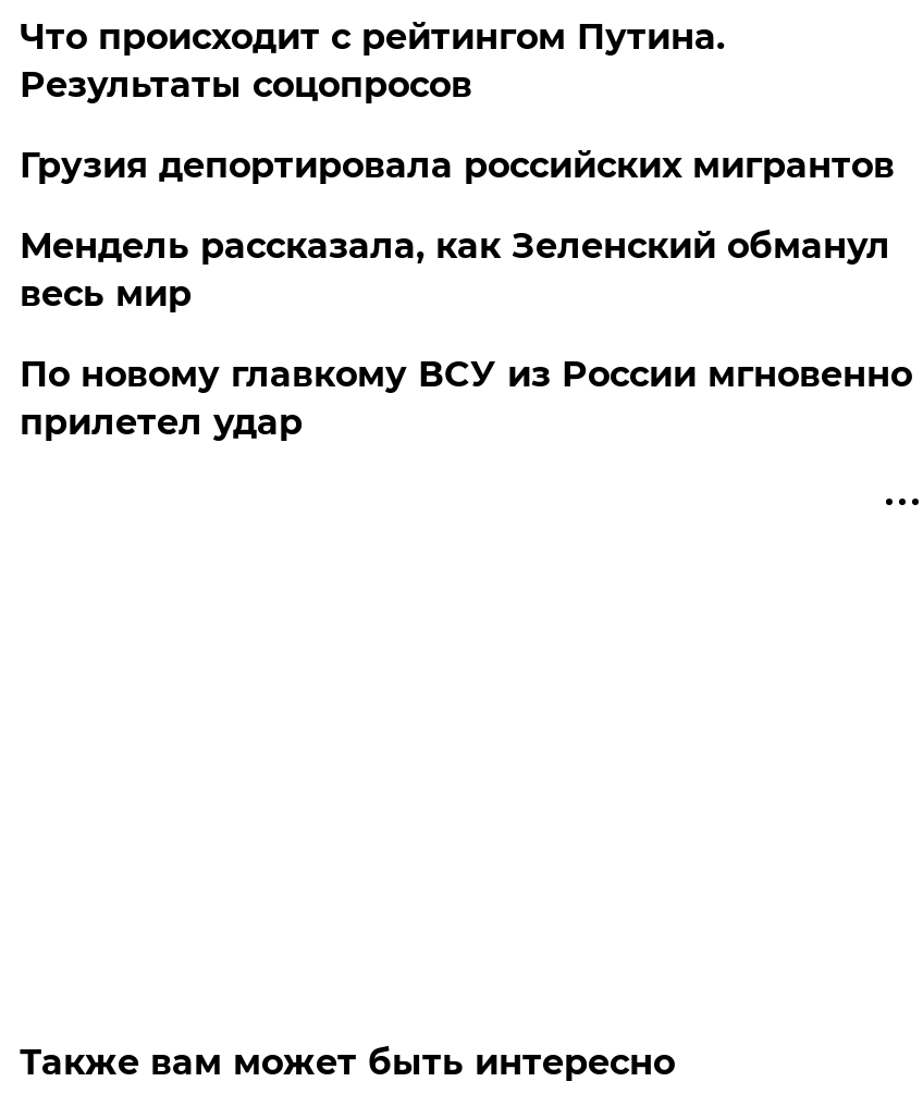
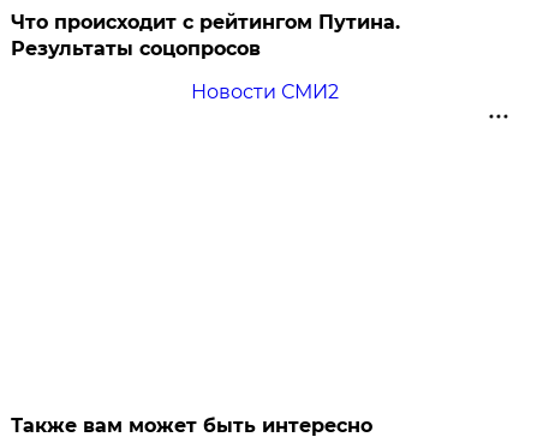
- Грузия депортировала российских мигрантов
- Мендель рассказала, как Зеленский обманул
- весь мир
- По новому главкому ВСУ из России мгновенно
- прилетел удар
+ Новости СМИ2
